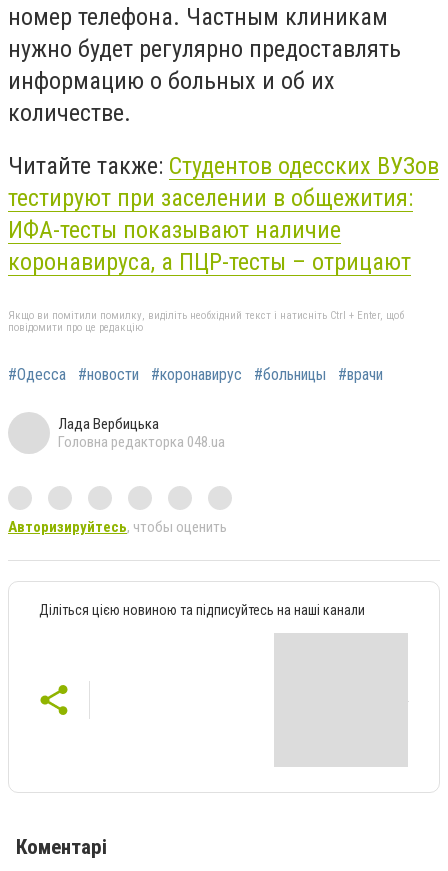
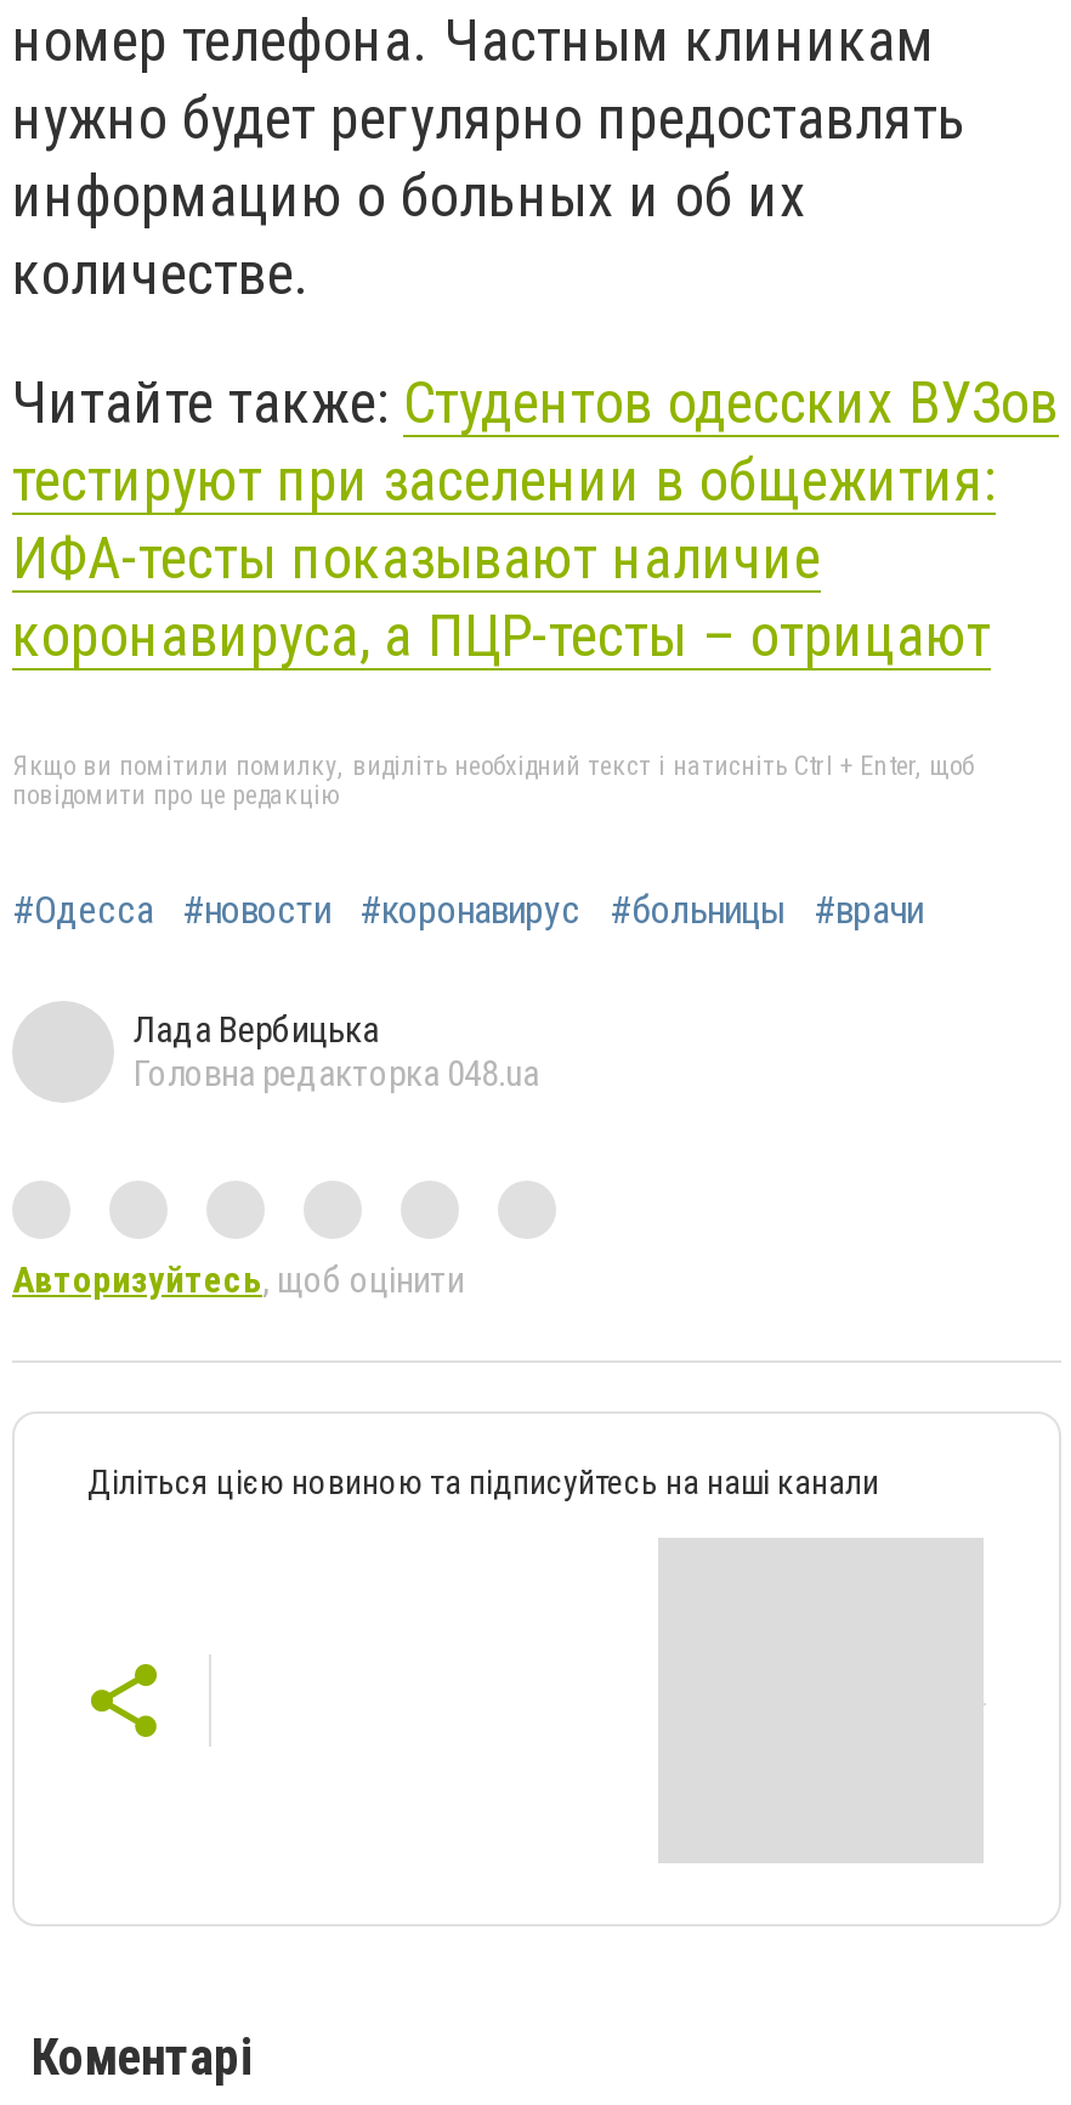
- Авторизируйтесь, чтобы оценить
+ Авторизуйтесь, щоб оцінити
